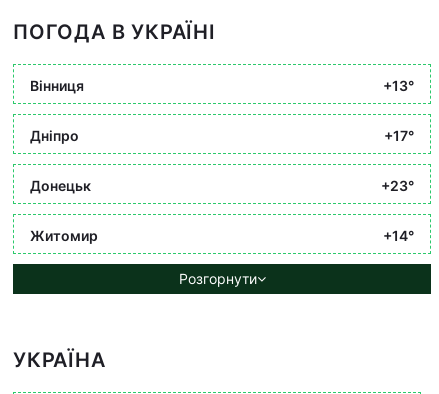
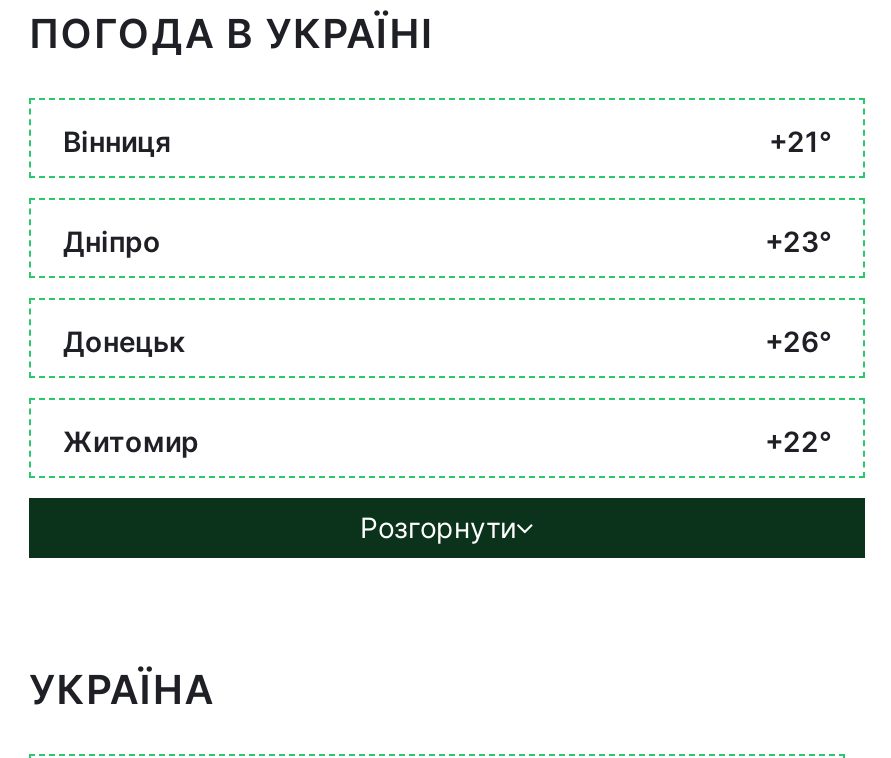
- +13°
+ +21°

- +17°
+ +23°

- +23°
+ +26°

- +14°
+ +22°
